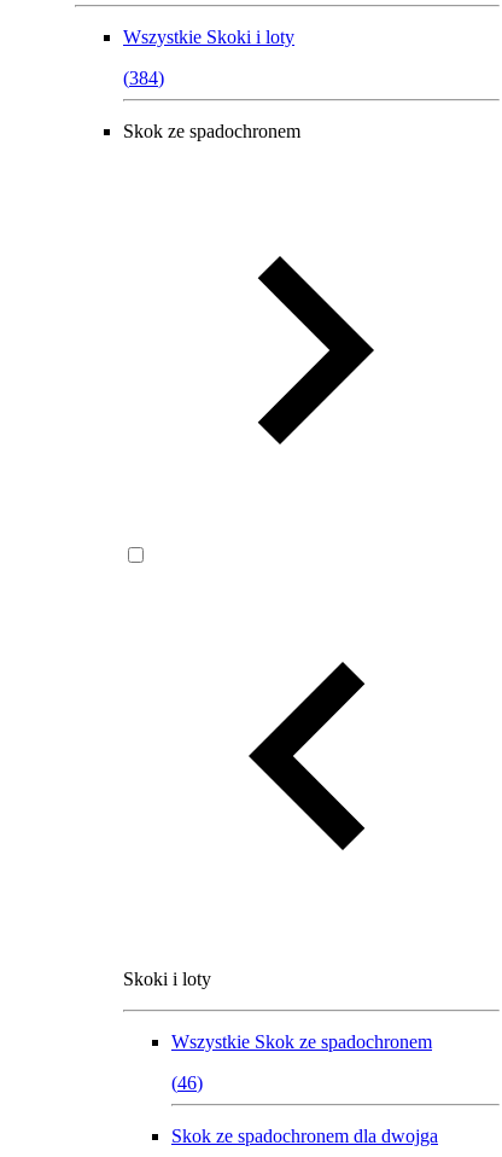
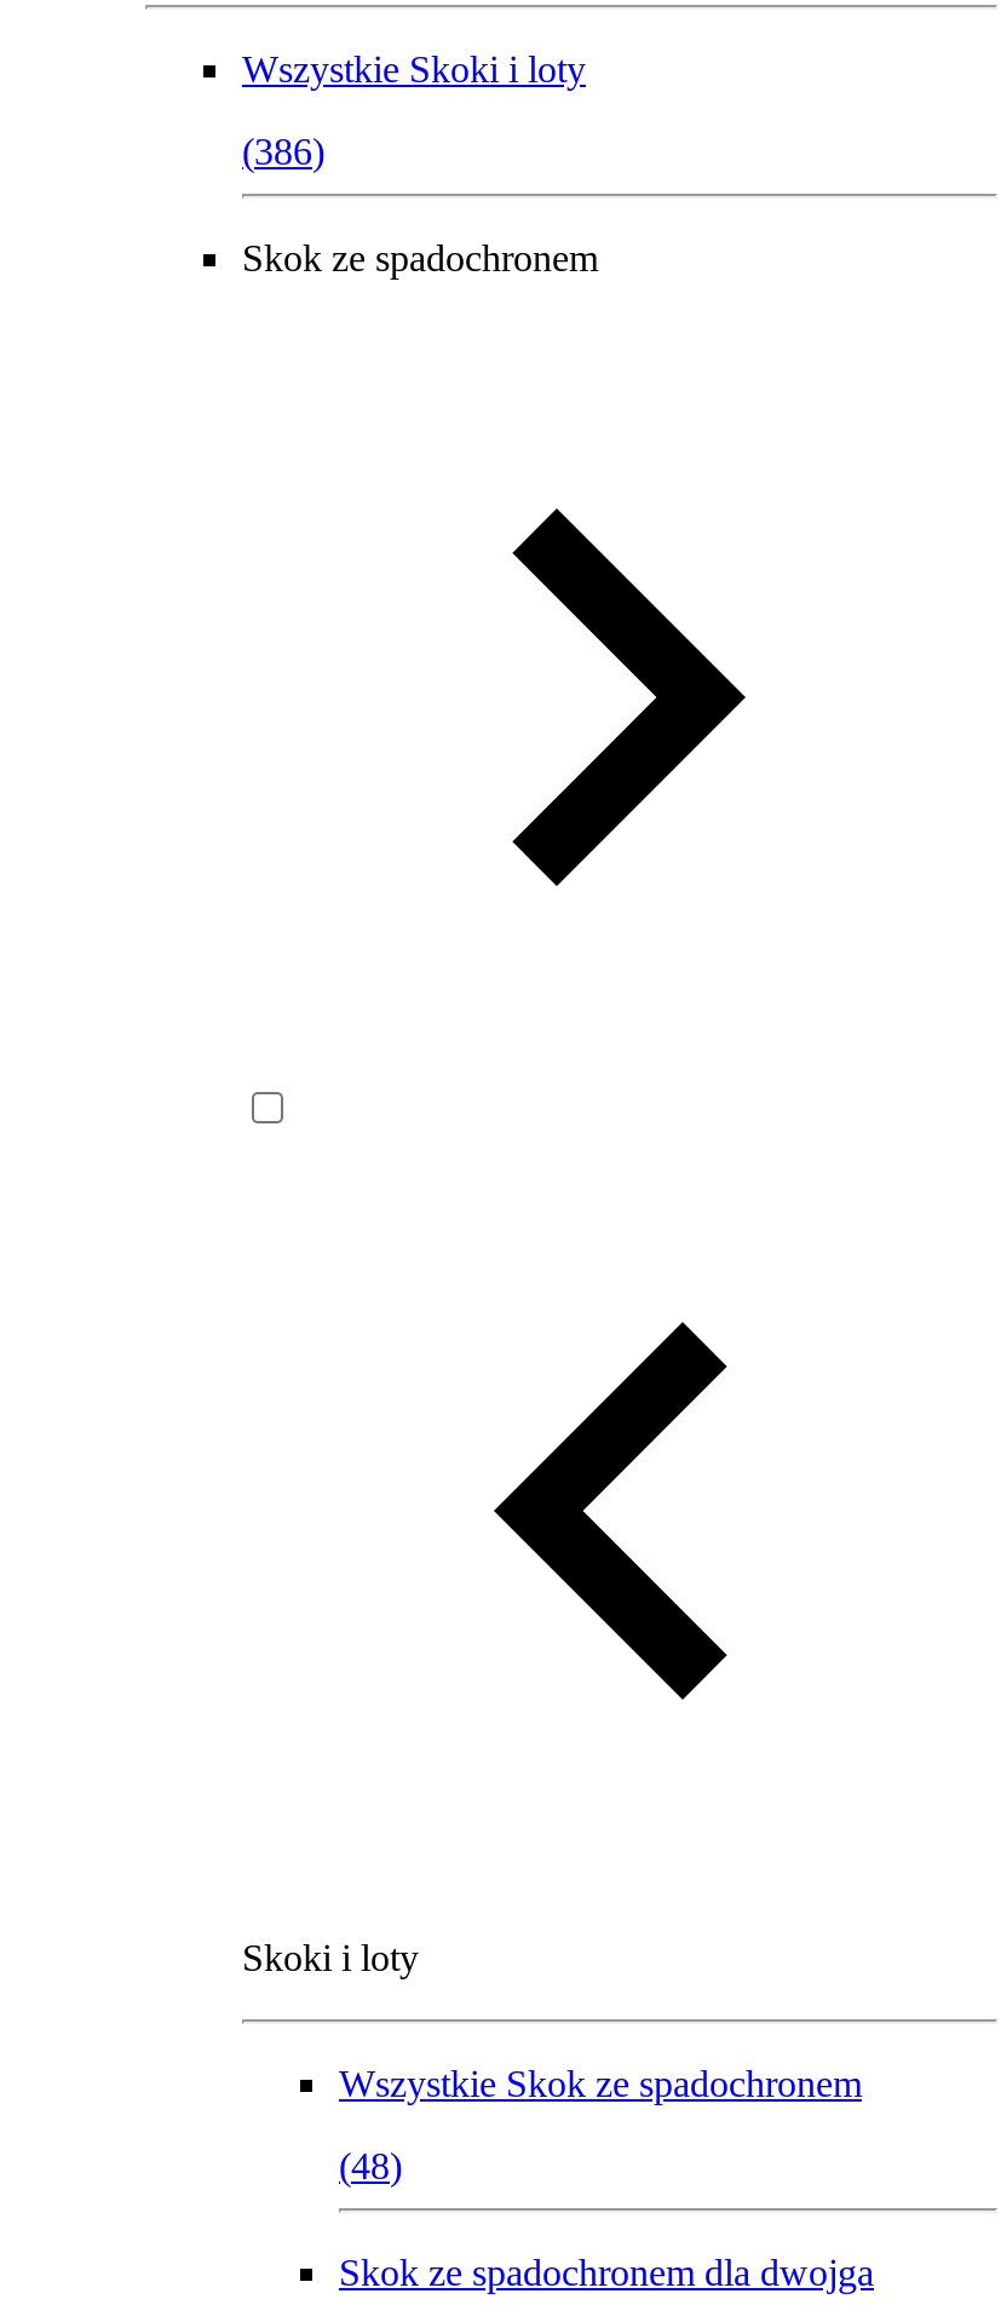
- (384)
+ (386)

- (46)
+ (48)
